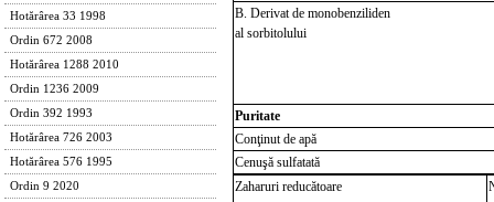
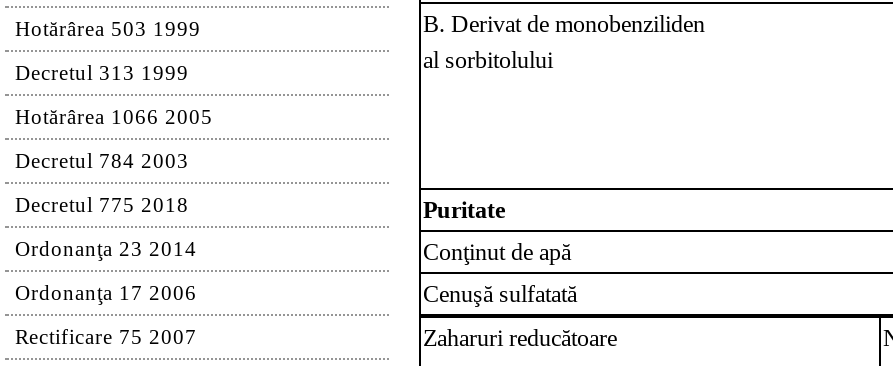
- Hotărârea 33 1998
+ Hotărârea 503 1999

- Ordin 672 2008
+ Decretul 313 1999

- Hotărârea 1288 2010
+ Hotărârea 1066 2005

- Ordin 1236 2009
+ Decretul 784 2003

- Ordin 392 1993
+ Decretul 775 2018

- Hotărârea 726 2003
+ Ordonanţa 23 2014

- Hotărârea 576 1995
+ Ordonanţa 17 2006

- Ordin 9 2020
+ Rectificare 75 2007
